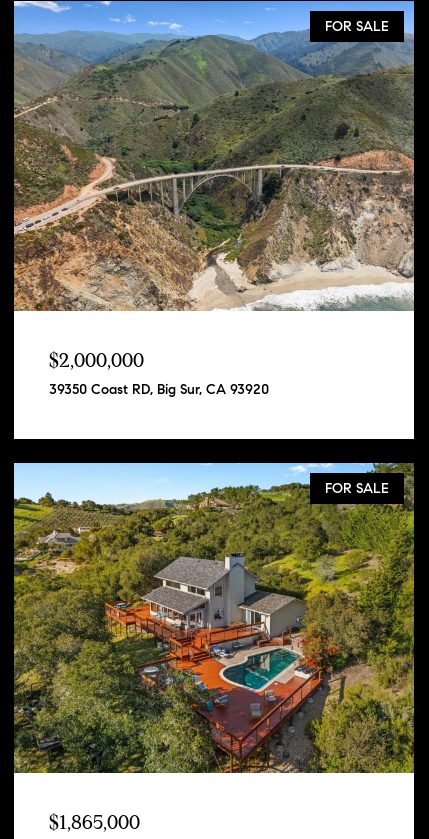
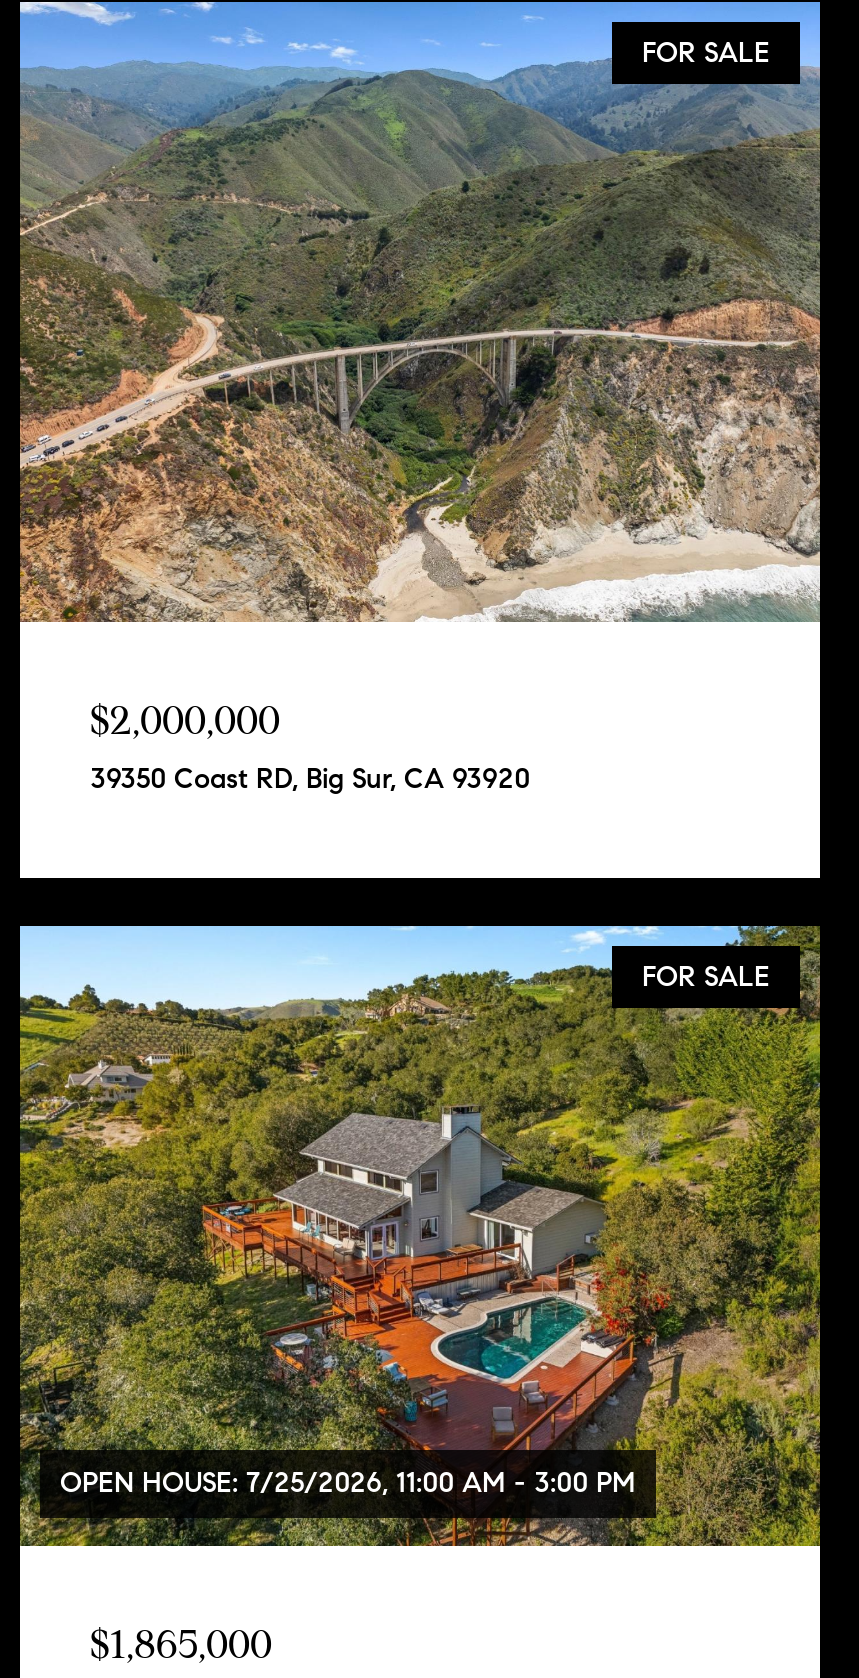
+ OPEN HOUSE: 7/25/2026, 11:00 AM - 3:00 PM
